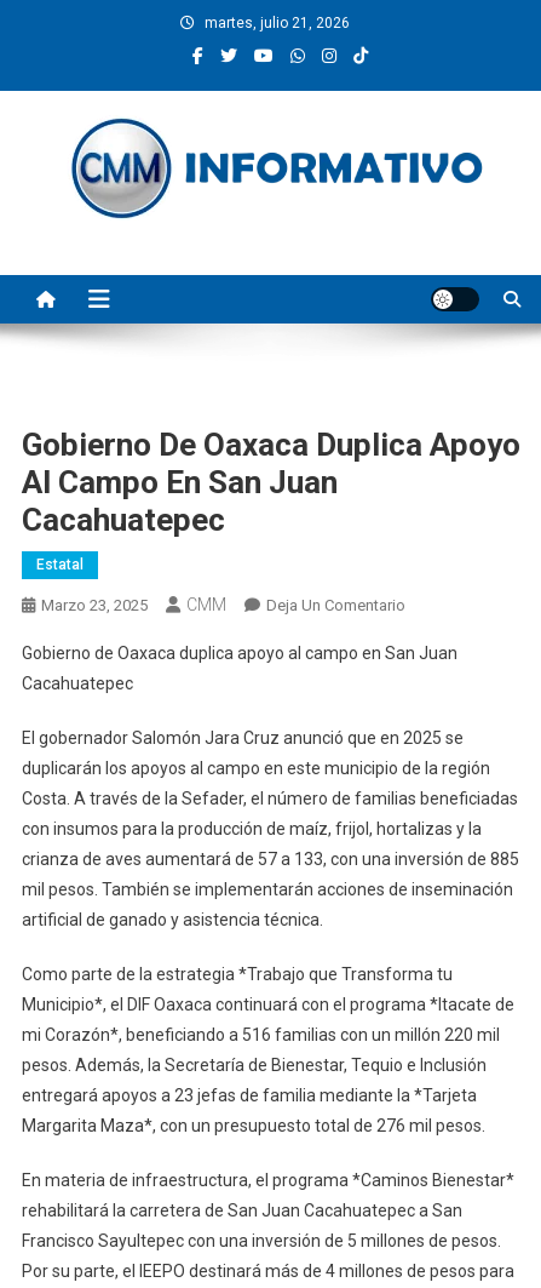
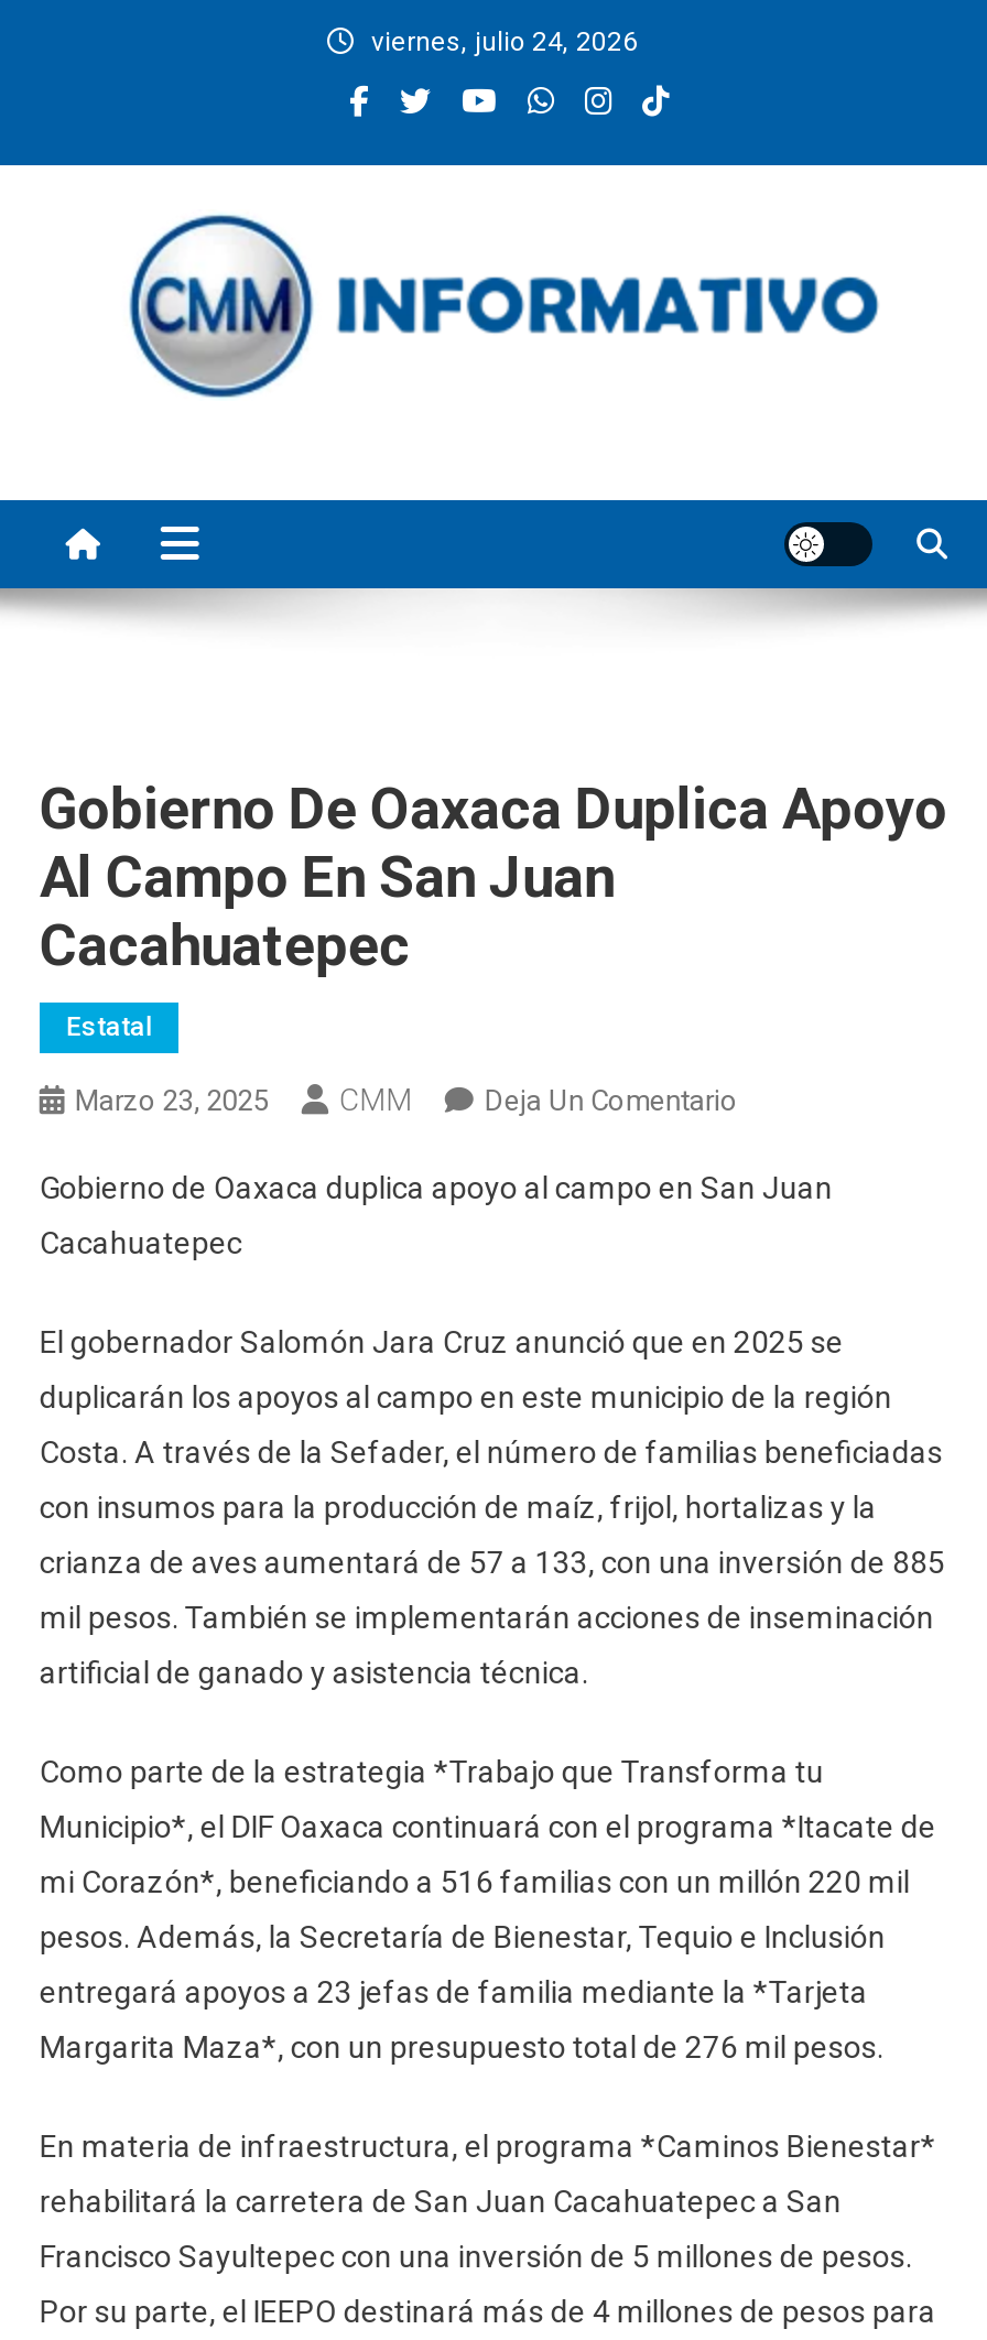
- martes, julio 21, 2026
+ viernes, julio 24, 2026
